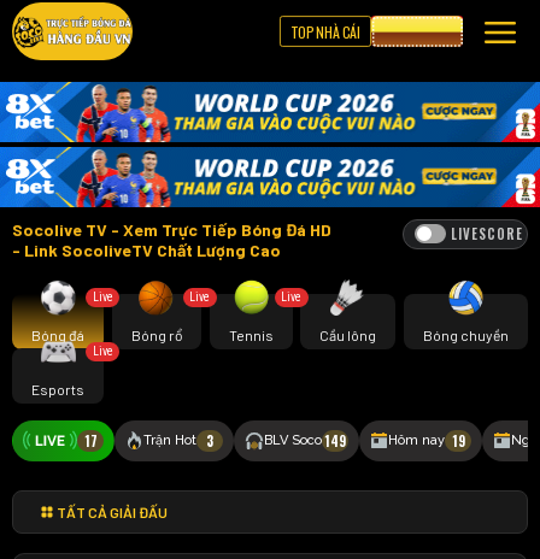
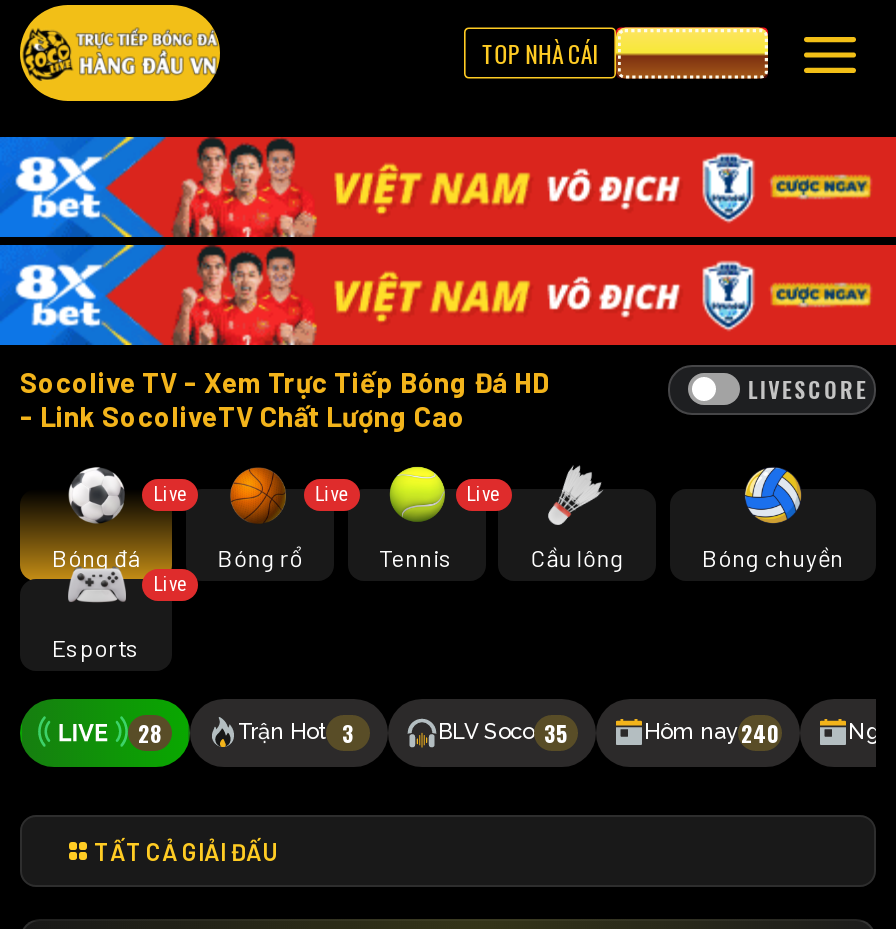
- [image]
+ [image]

- 17
+ 28

- BLV Soco 149
+ BLV Soco 35

- Hôm nay 19
+ Hôm nay 240
